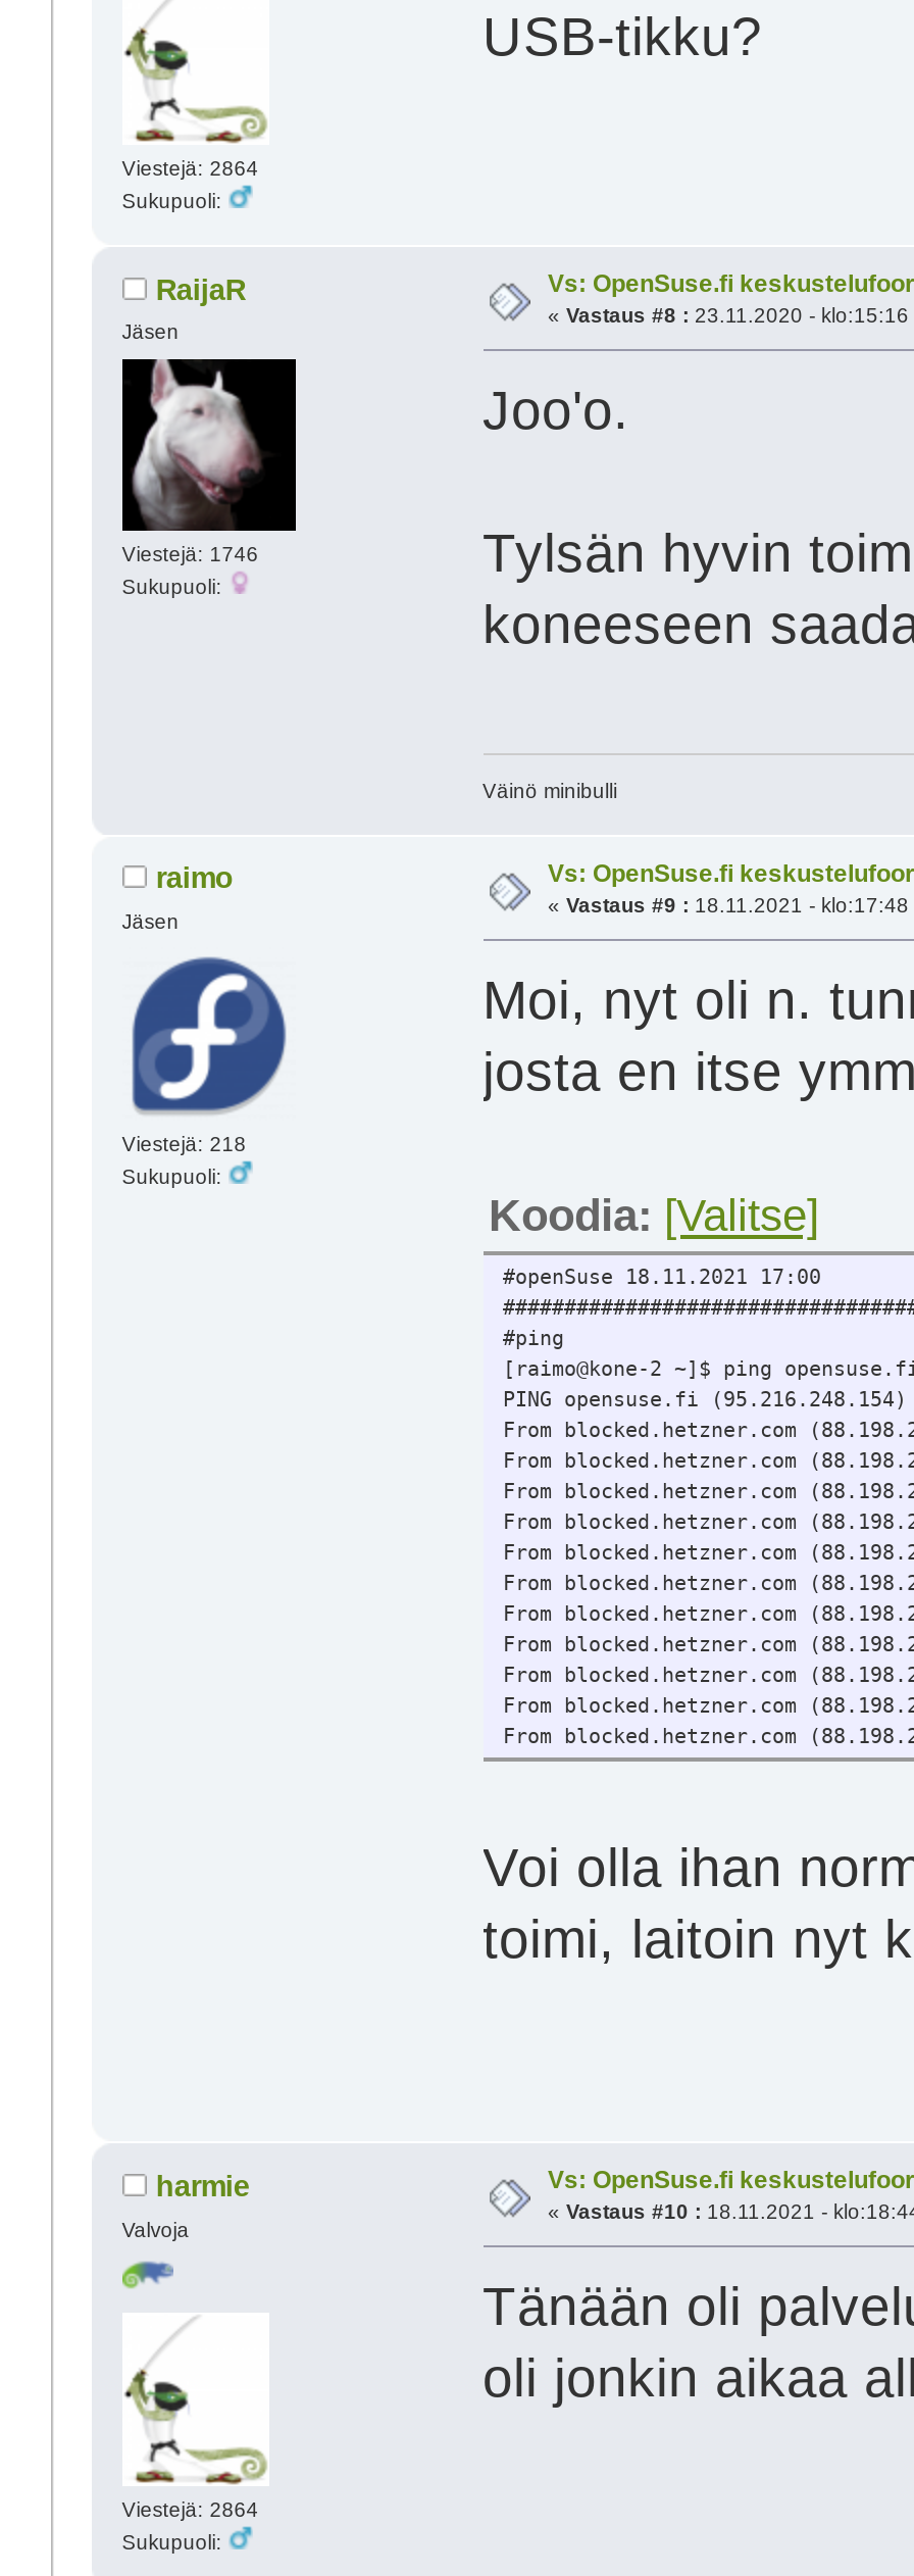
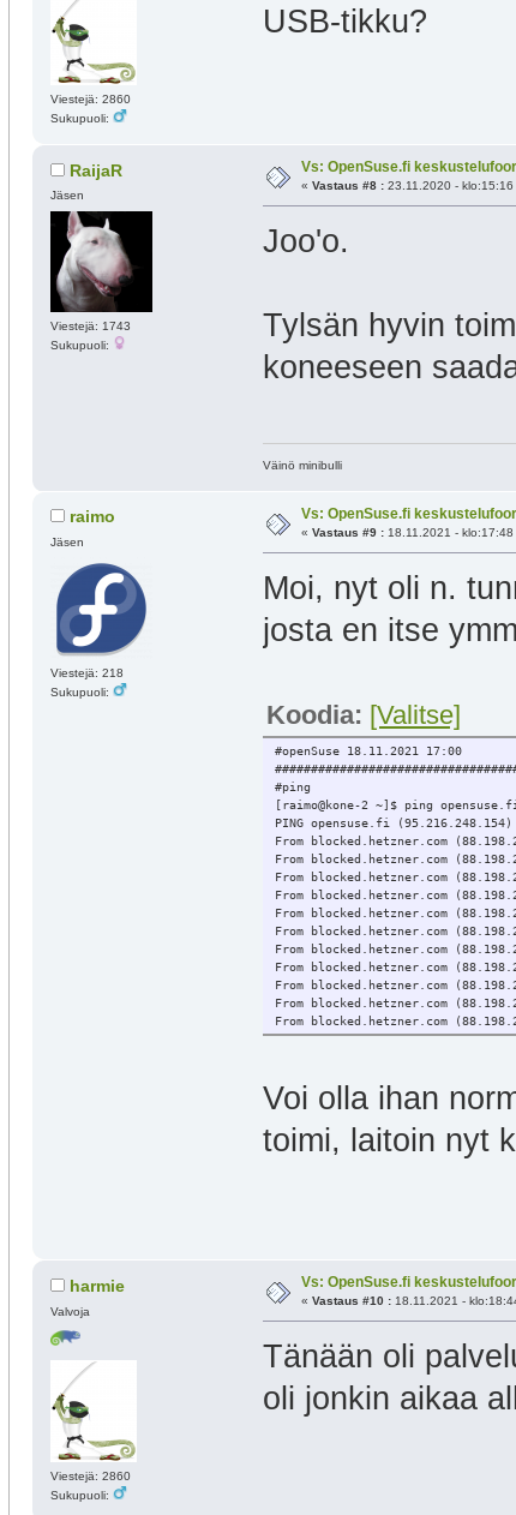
- Viestejä: 2864
+ Viestejä: 2860

- Viestejä: 1746
+ Viestejä: 1743

- Viestejä: 2864
+ Viestejä: 2860
